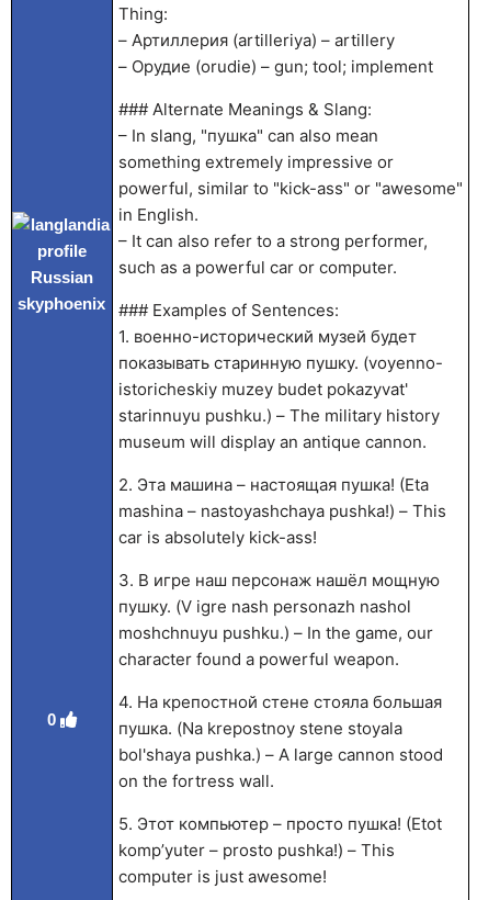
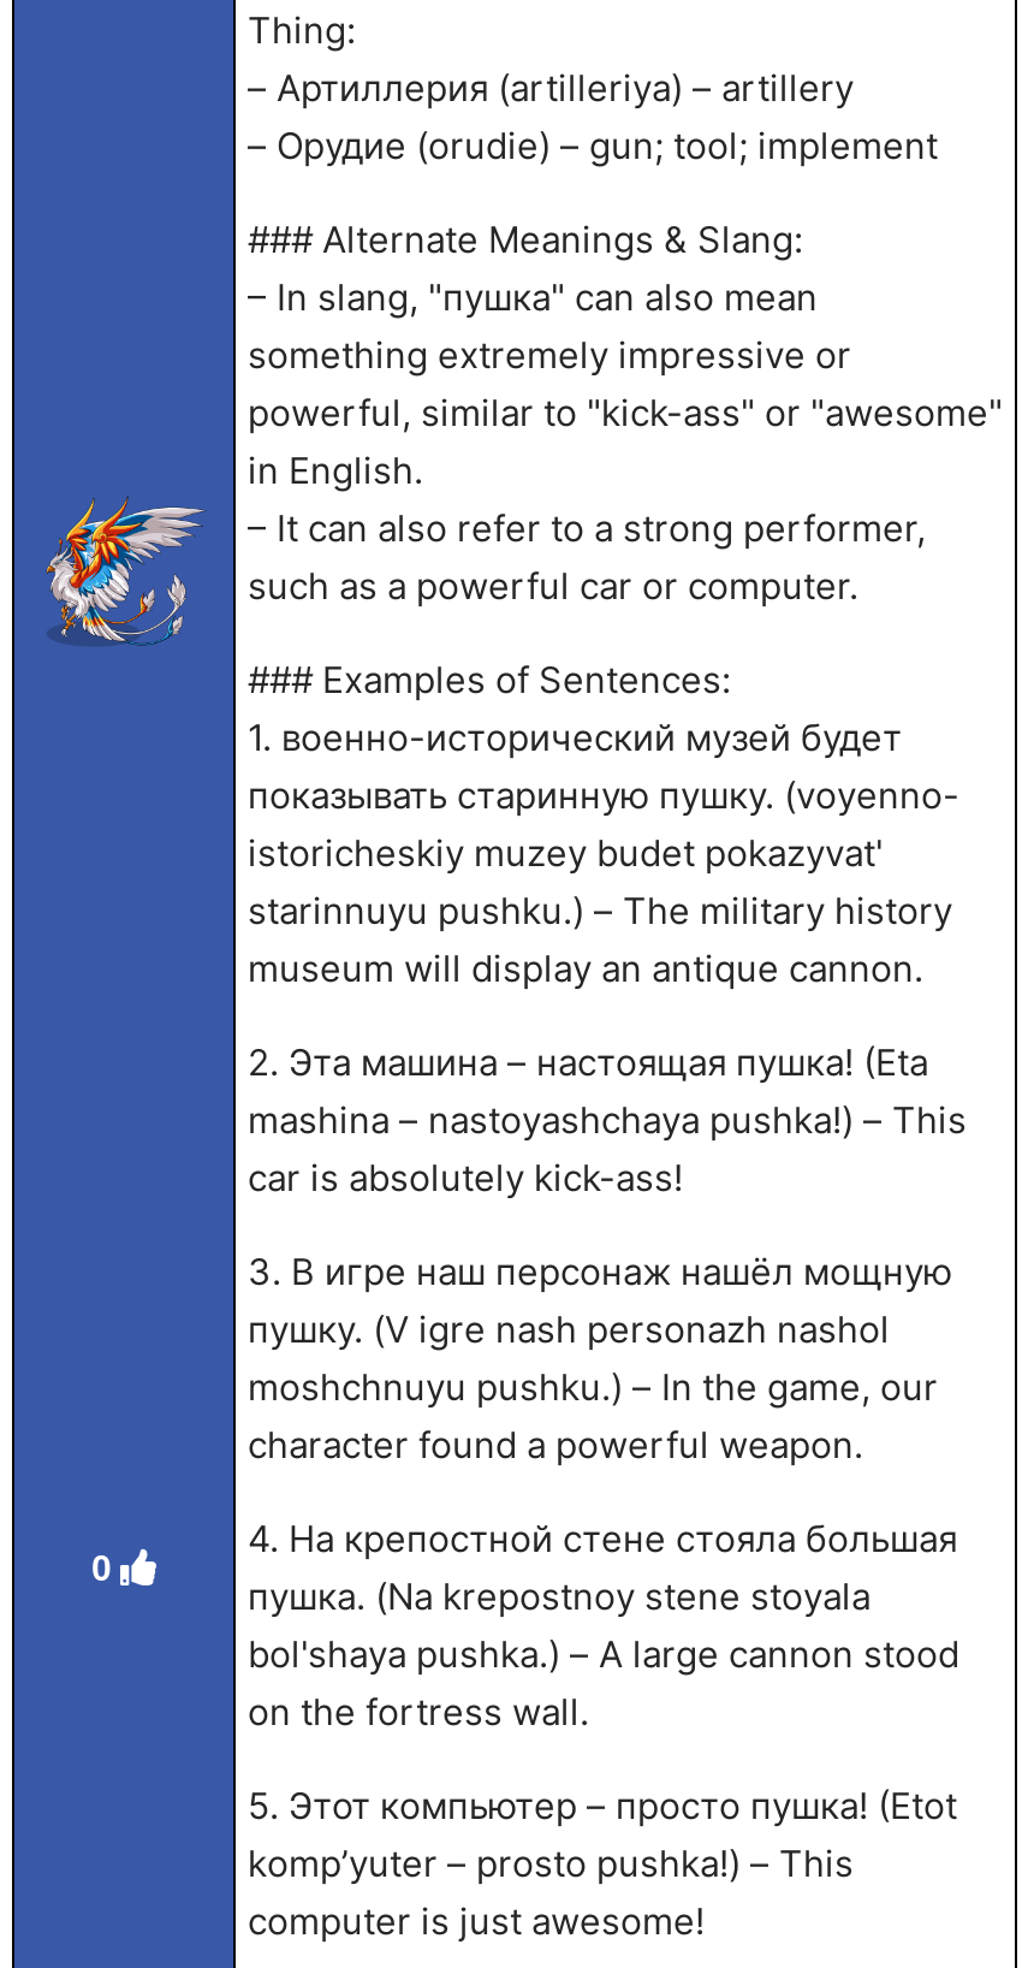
- [image]
+ [image]
